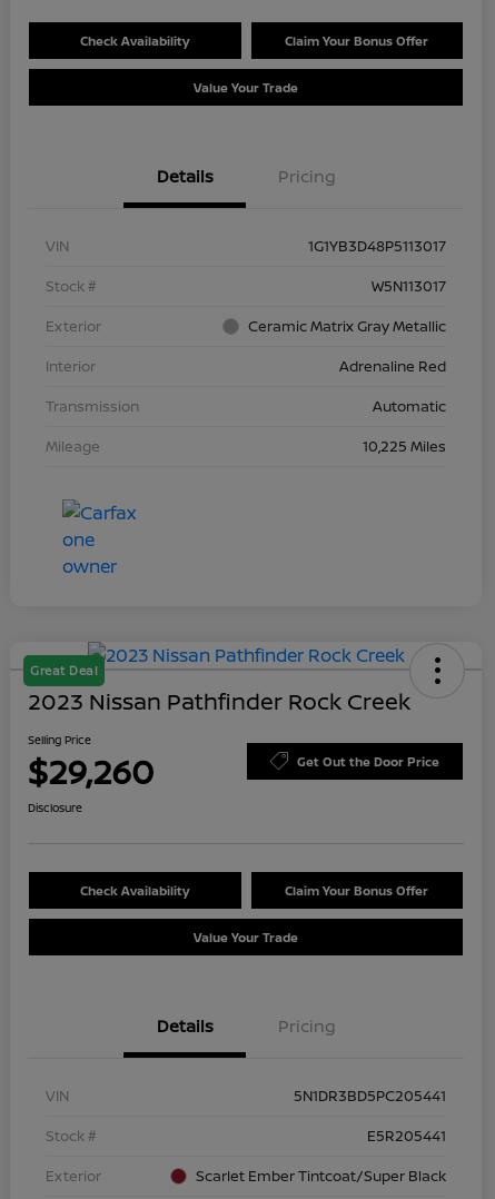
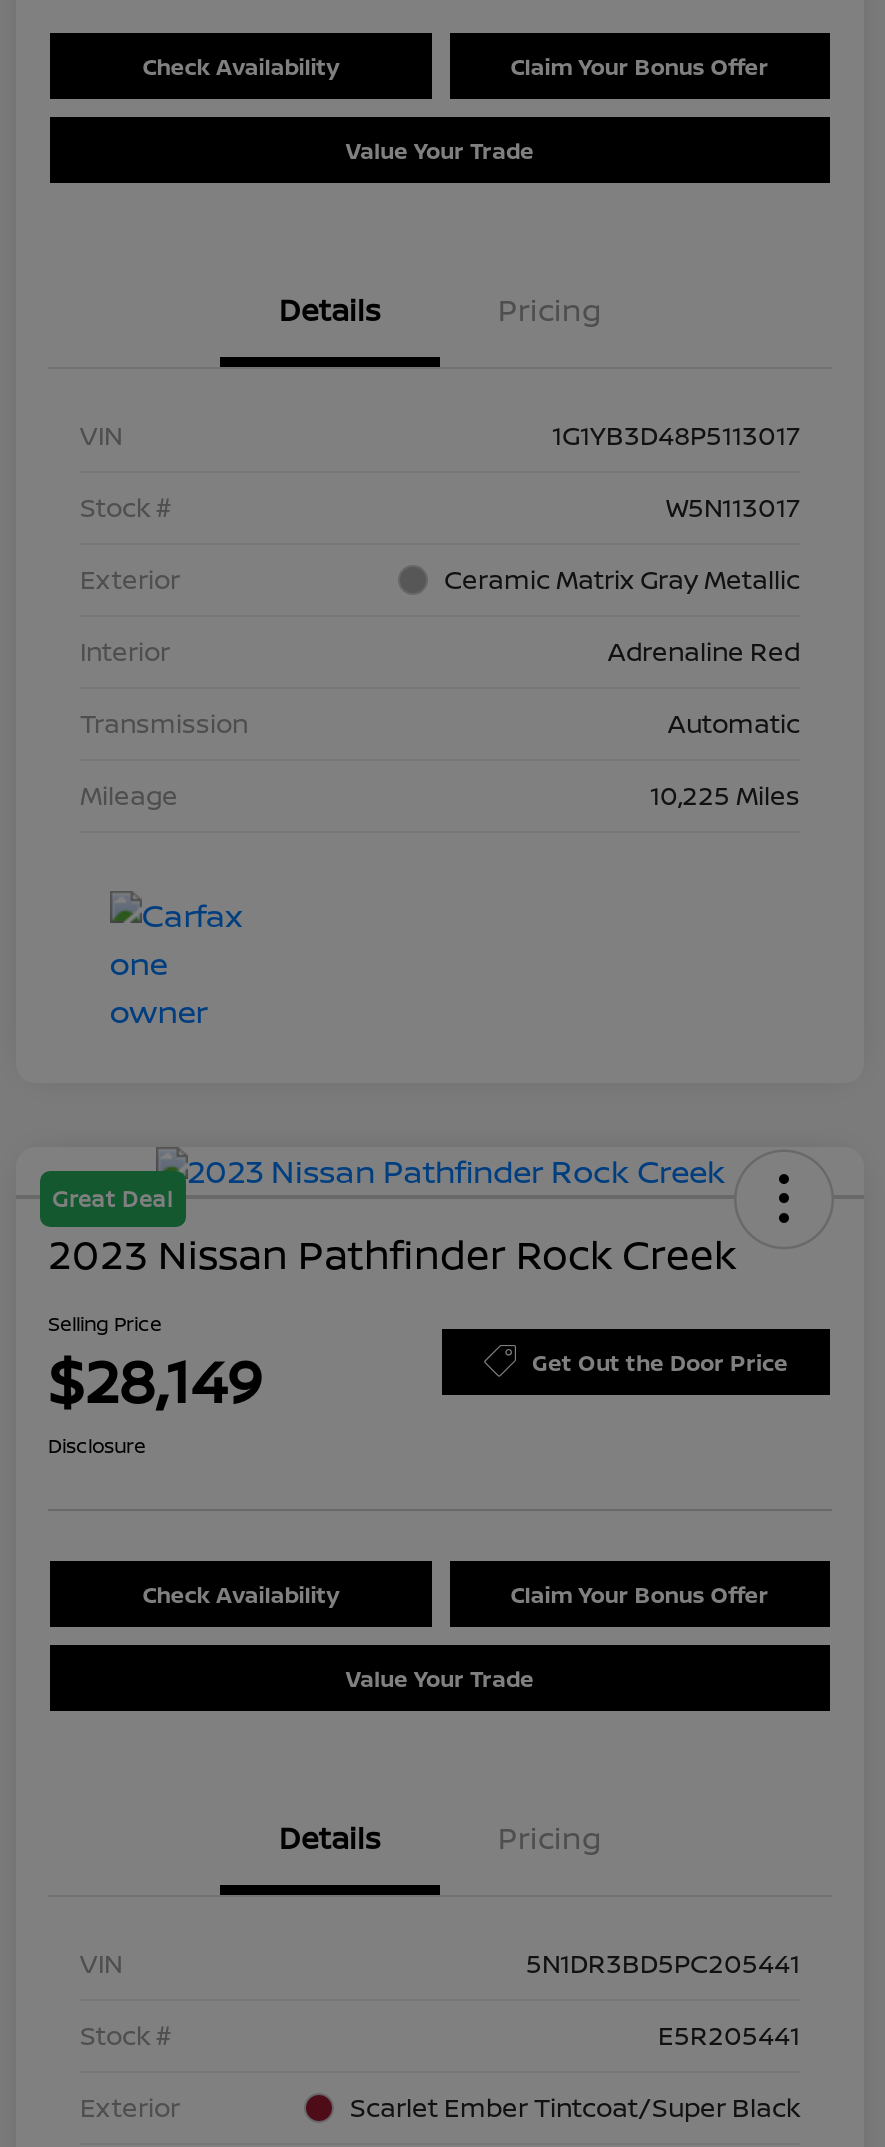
- $29,260
+ $28,149
